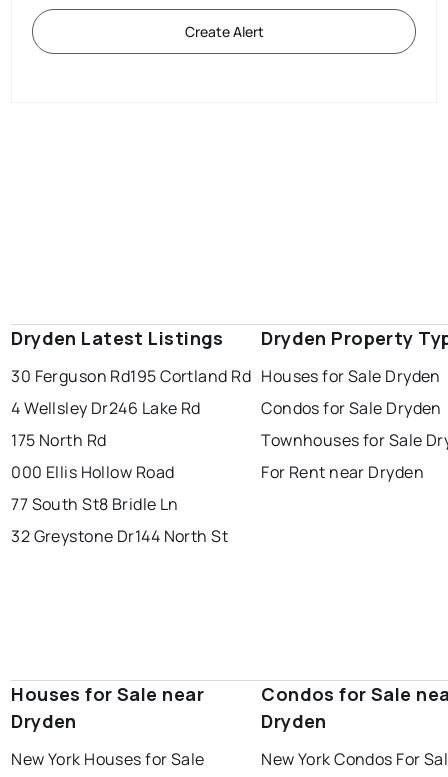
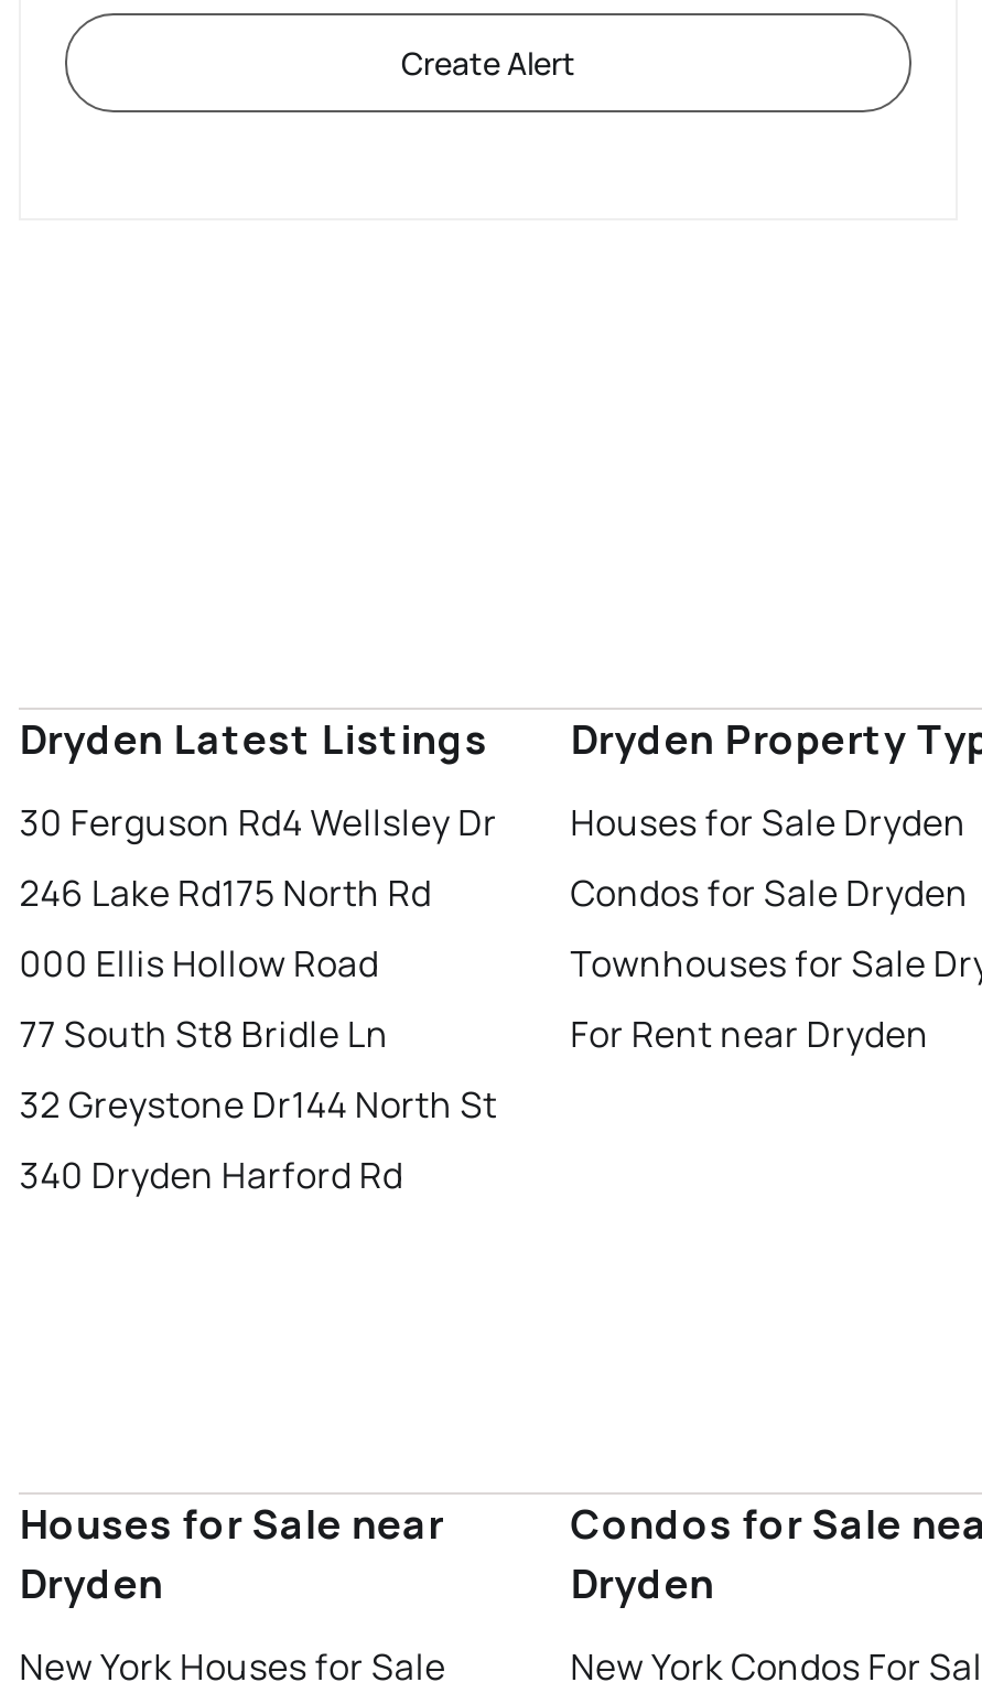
- 30 Ferguson Rd 195 Cortland Rd
- 4 Wellsley Dr246 Lake Rd
- 175 North Rd
+ 30 Ferguson Rd4 Wellsley Dr
+ 246 Lake Rd175 North Rd

moved up: 000 Ellis Hollow Road | 77 South St8 Bridle Ln | 32 Greystone Dr144 North St

+ 340 Dryden Harford Rd
